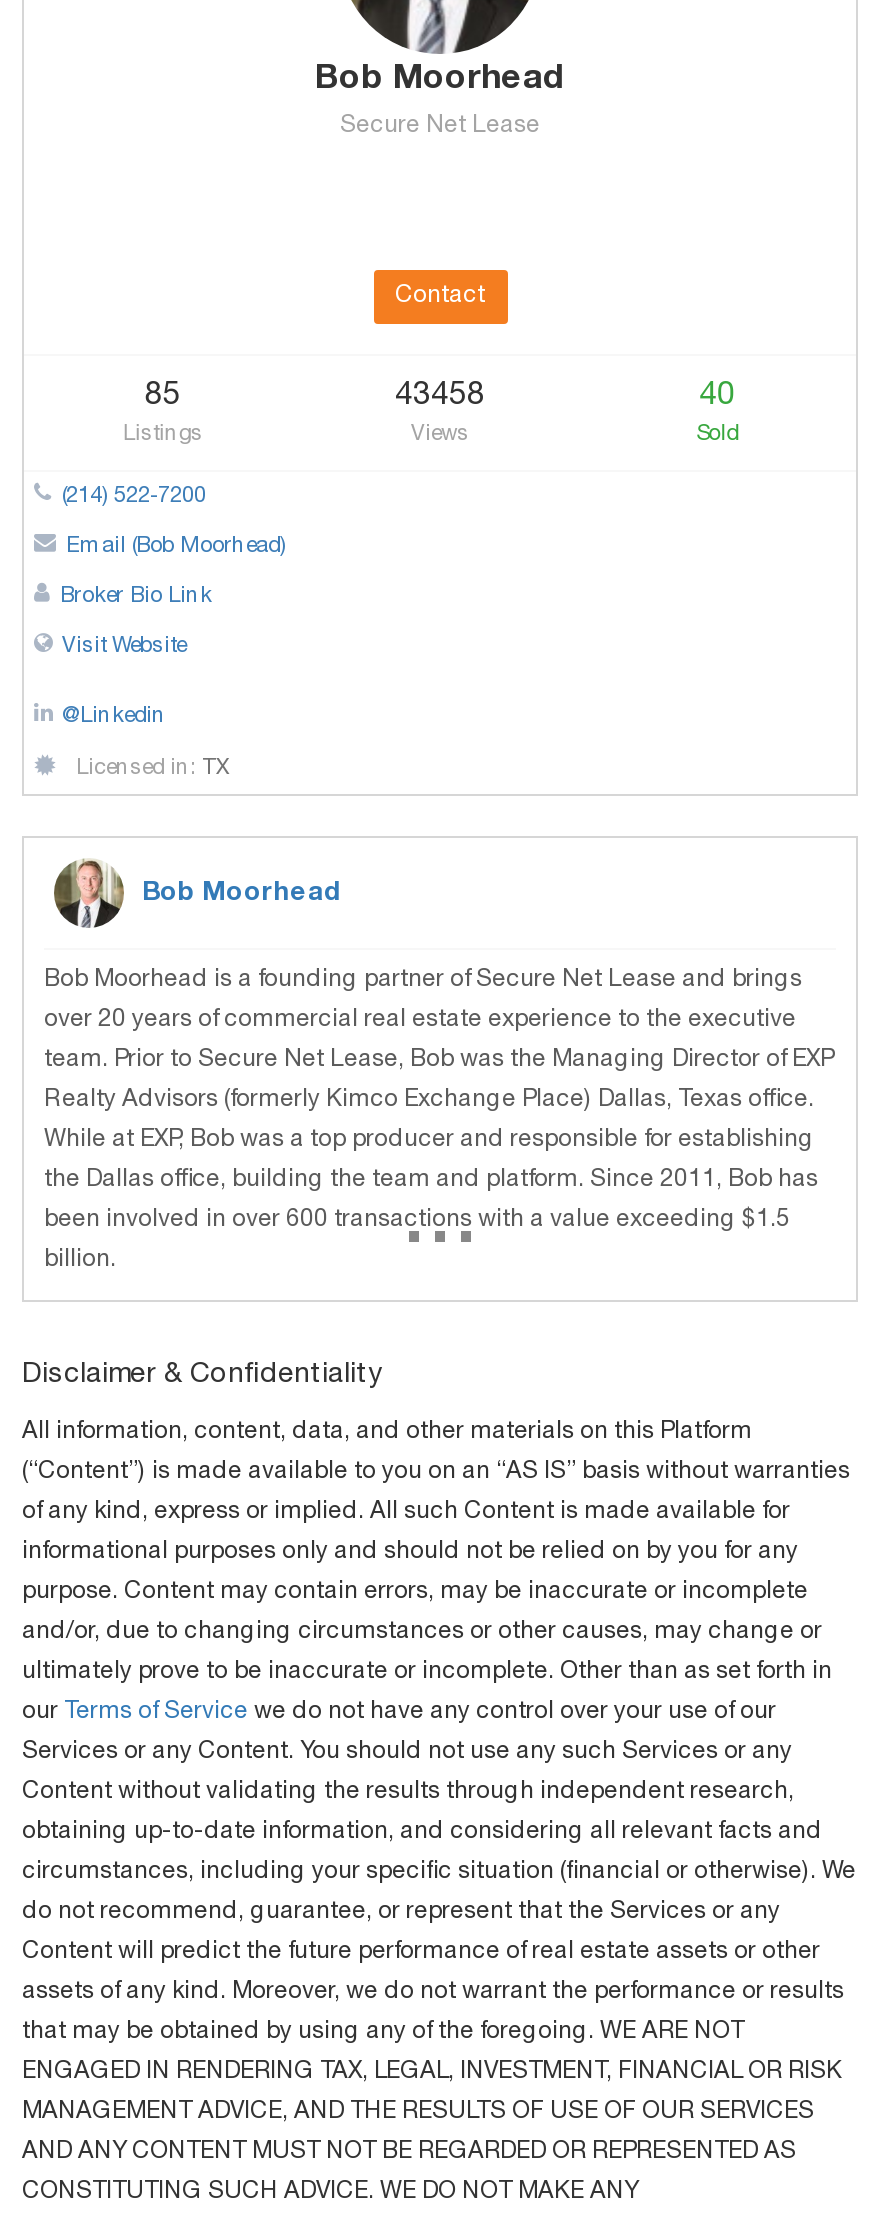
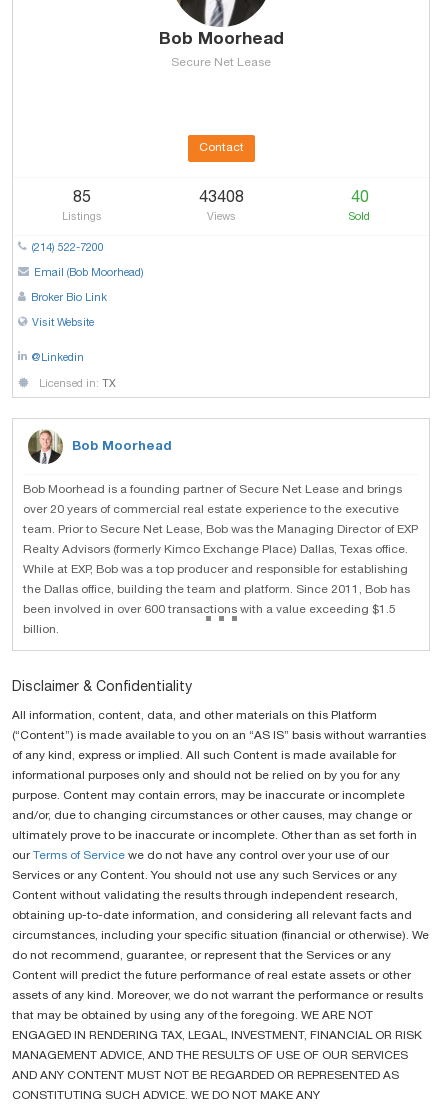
- 43458
+ 43408
